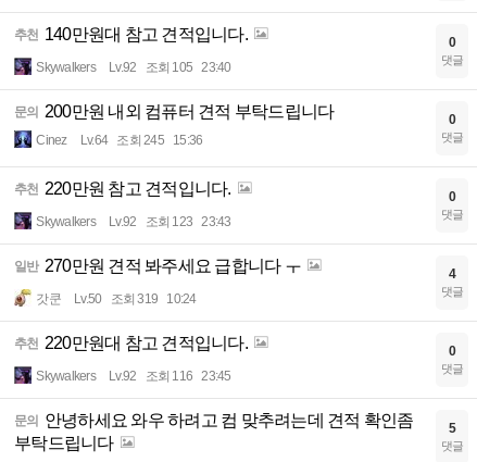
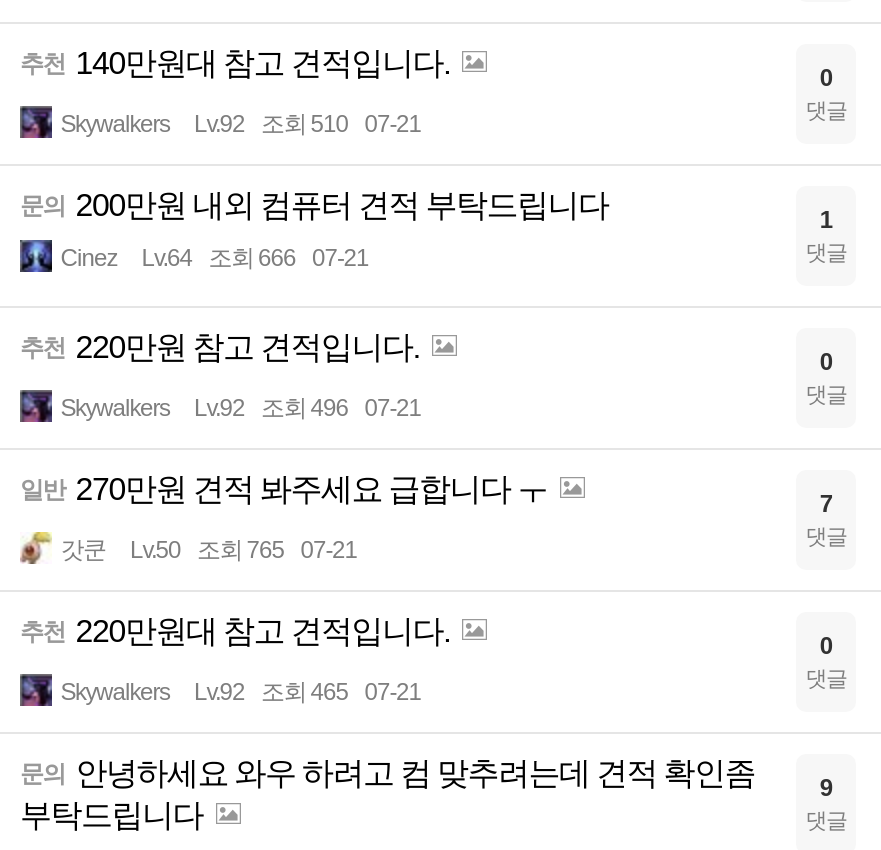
- Skywalkers Lv.92 조회 105 23:40
+ Skywalkers Lv.92 조회 510 07-21

- 0
+ 1

- Cinez Lv.64 조회 245 15:36
+ Cinez Lv.64 조회 666 07-21

- Skywalkers Lv.92 조회 123 23:43
+ Skywalkers Lv.92 조회 496 07-21

- 4
+ 7

- Lv.50 조회 319 10:24
+ Lv.50 조회 765 07-21

- Skywalkers Lv.92 조회 116 23:45
+ Skywalkers Lv.92 조회 465 07-21

- 5
+ 9
